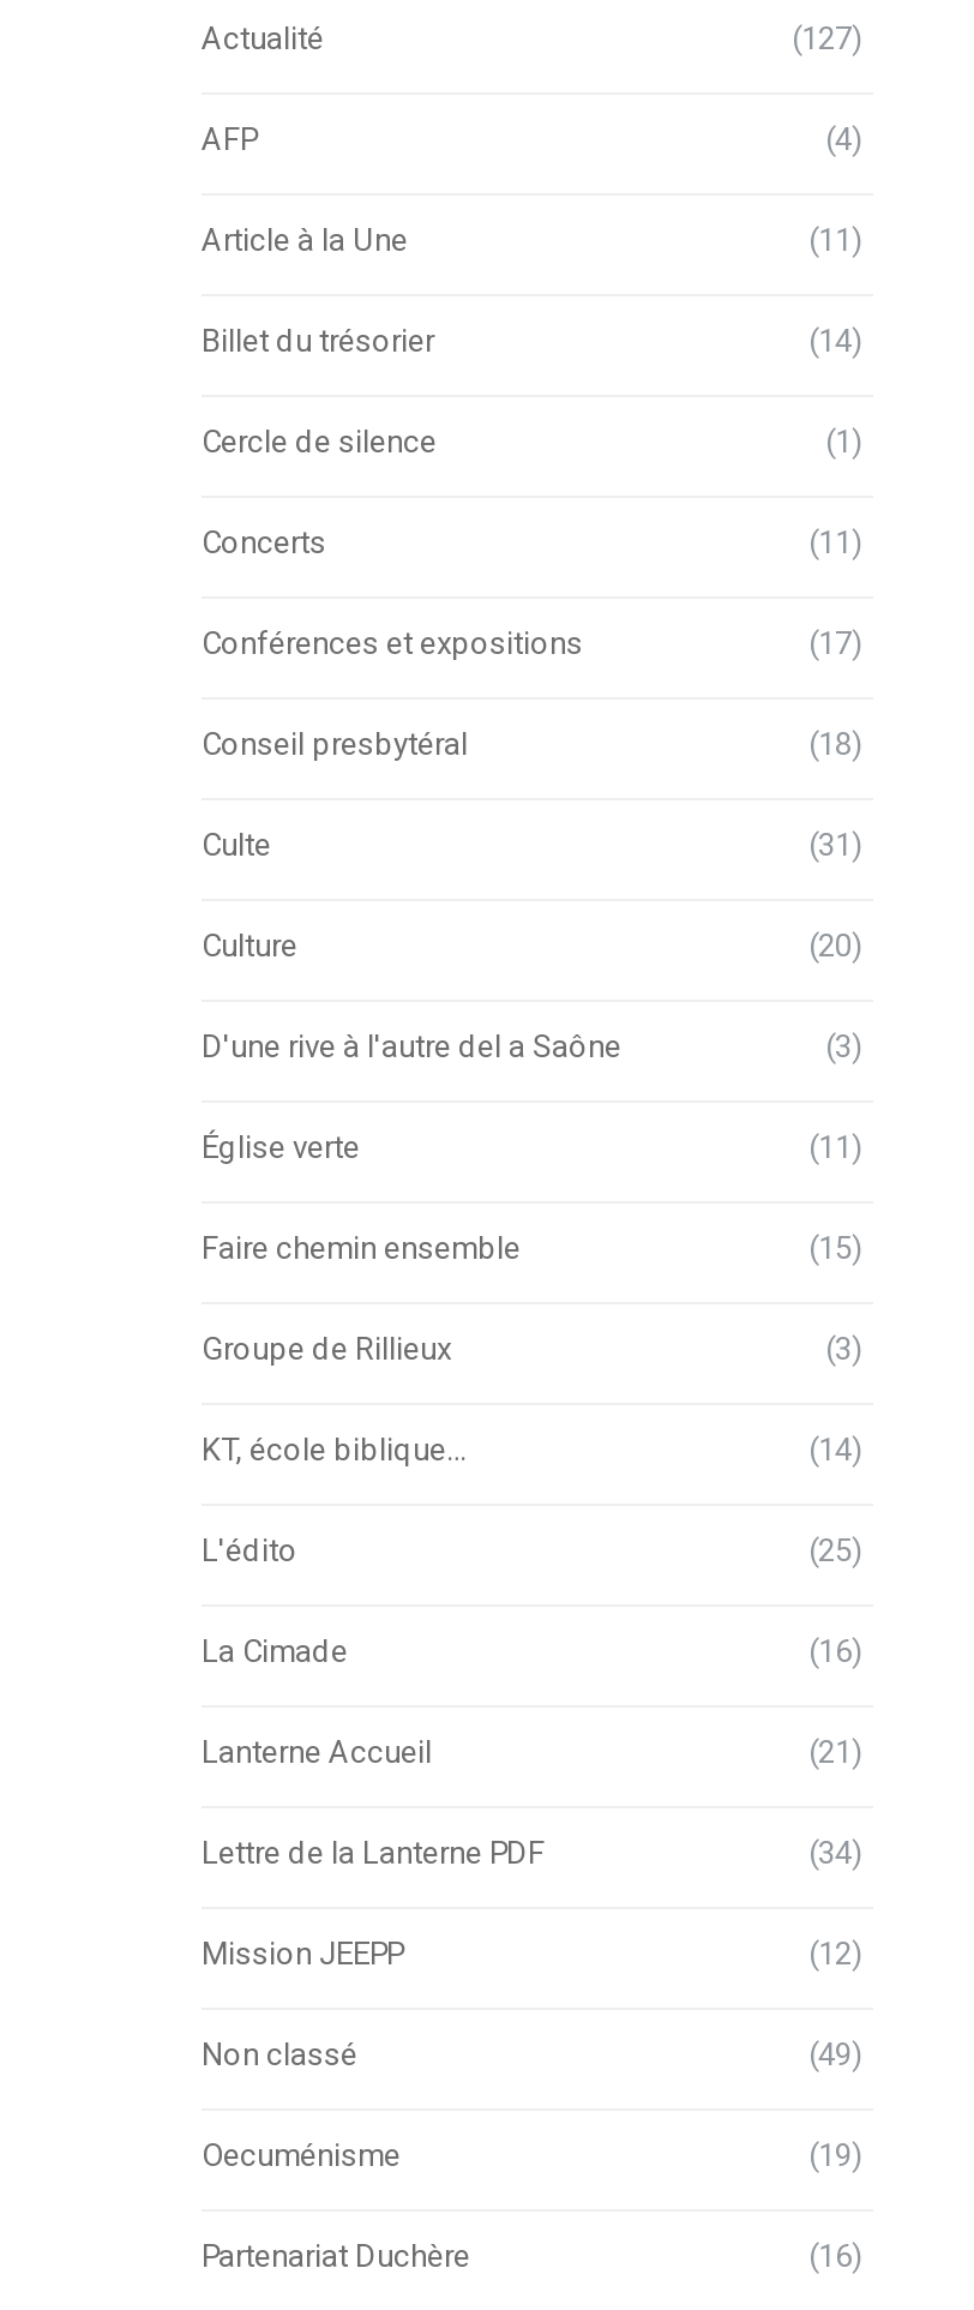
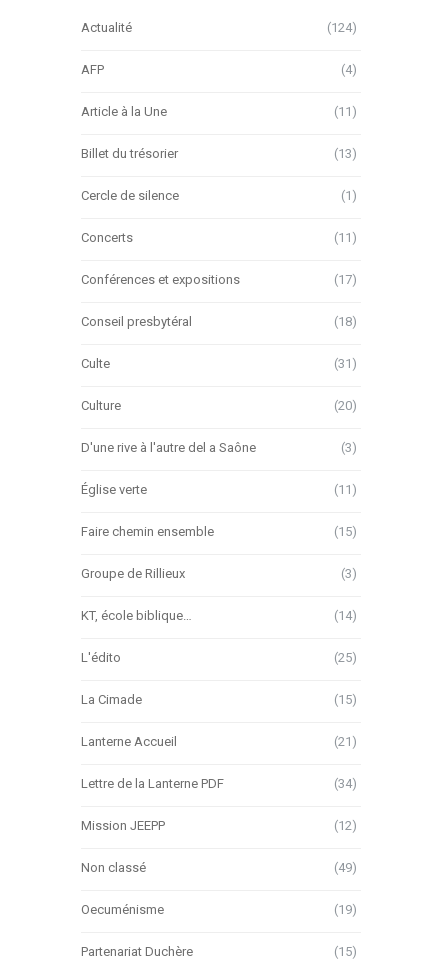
- (127)
+ (124)

- (14)
+ (13)

- (16)
+ (15)

- (16)
+ (15)
